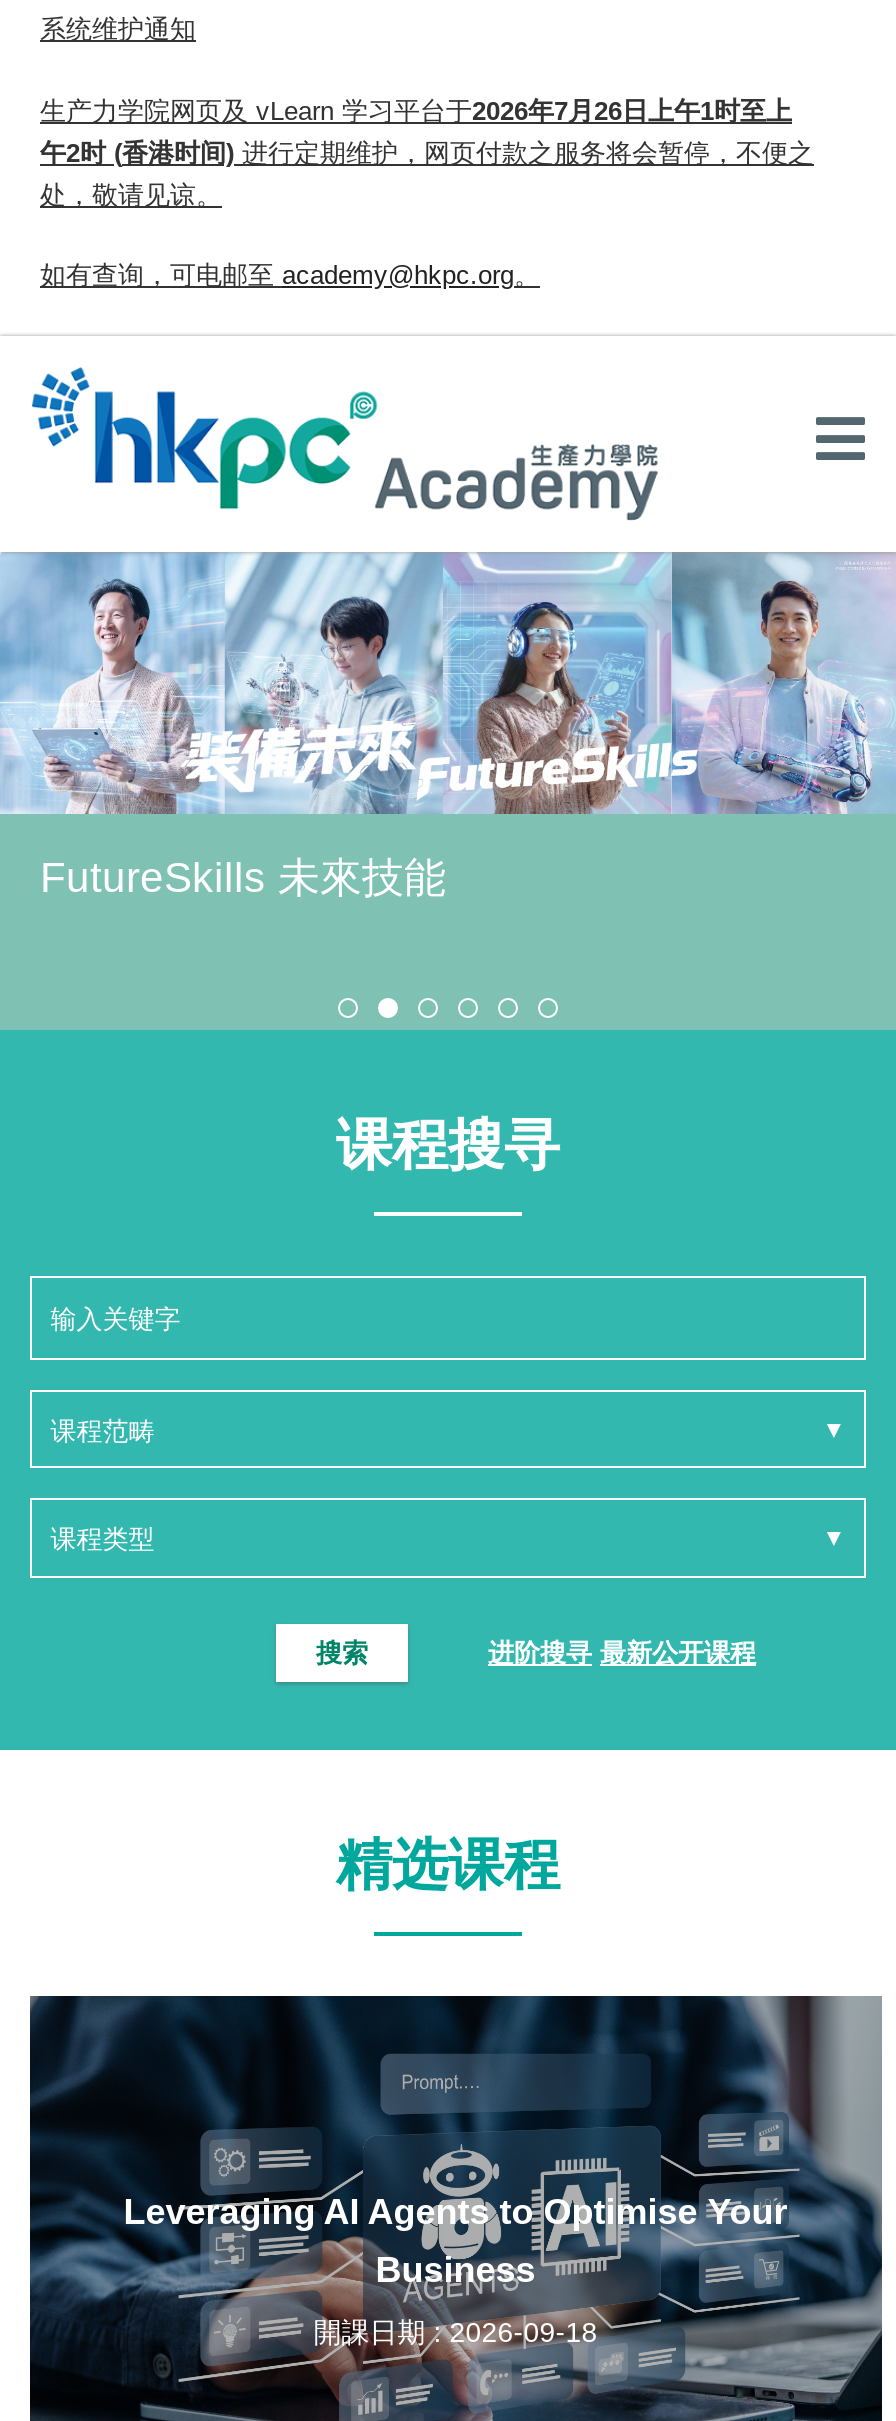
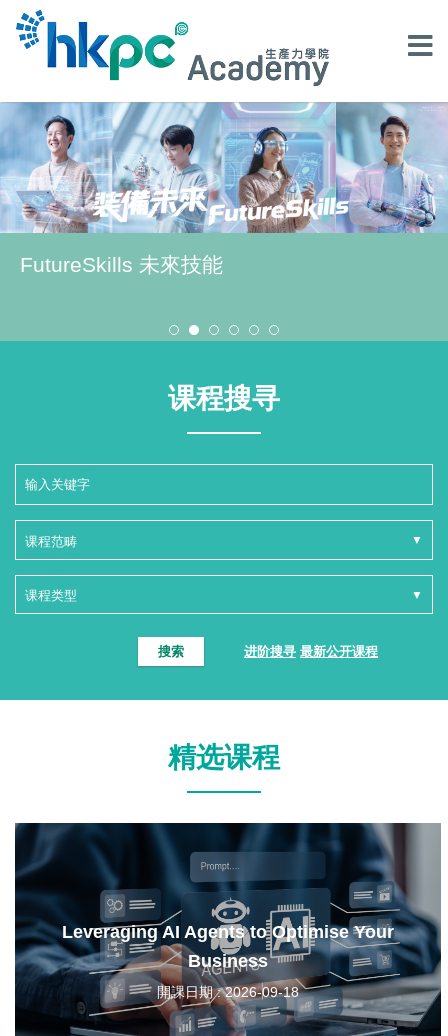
- 系统维护通知
- 生产力学院网页及 vLearn学习平台于2026年7月26日上午1时至上
- 午2时 (香港时间)进行定期维护，网页付款之服务将会暂停，不便之
- 处，敬请见谅。
- 如有查询，可电邮至academy@hkpc.org。
